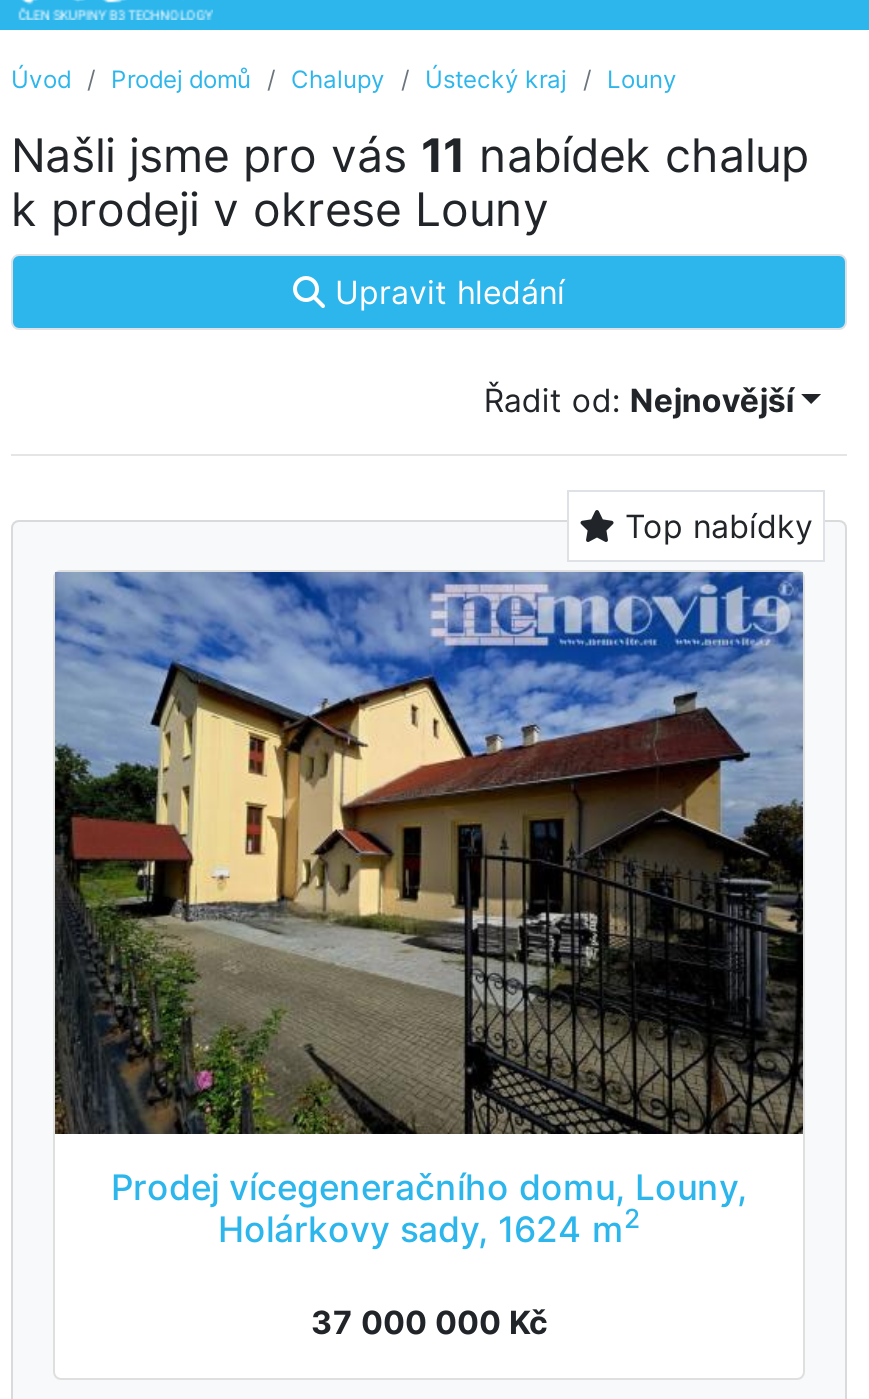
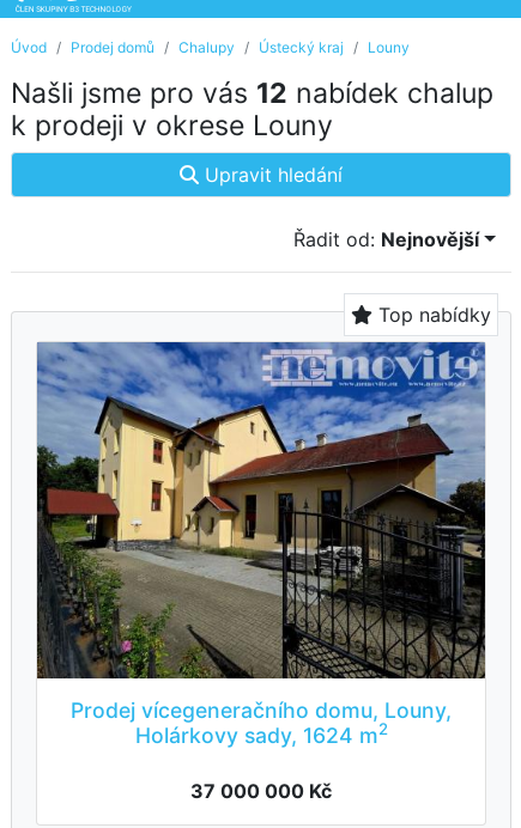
- Našli jsme pro vás 11 nabídek chalup
+ Našli jsme pro vás 12 nabídek chalup
